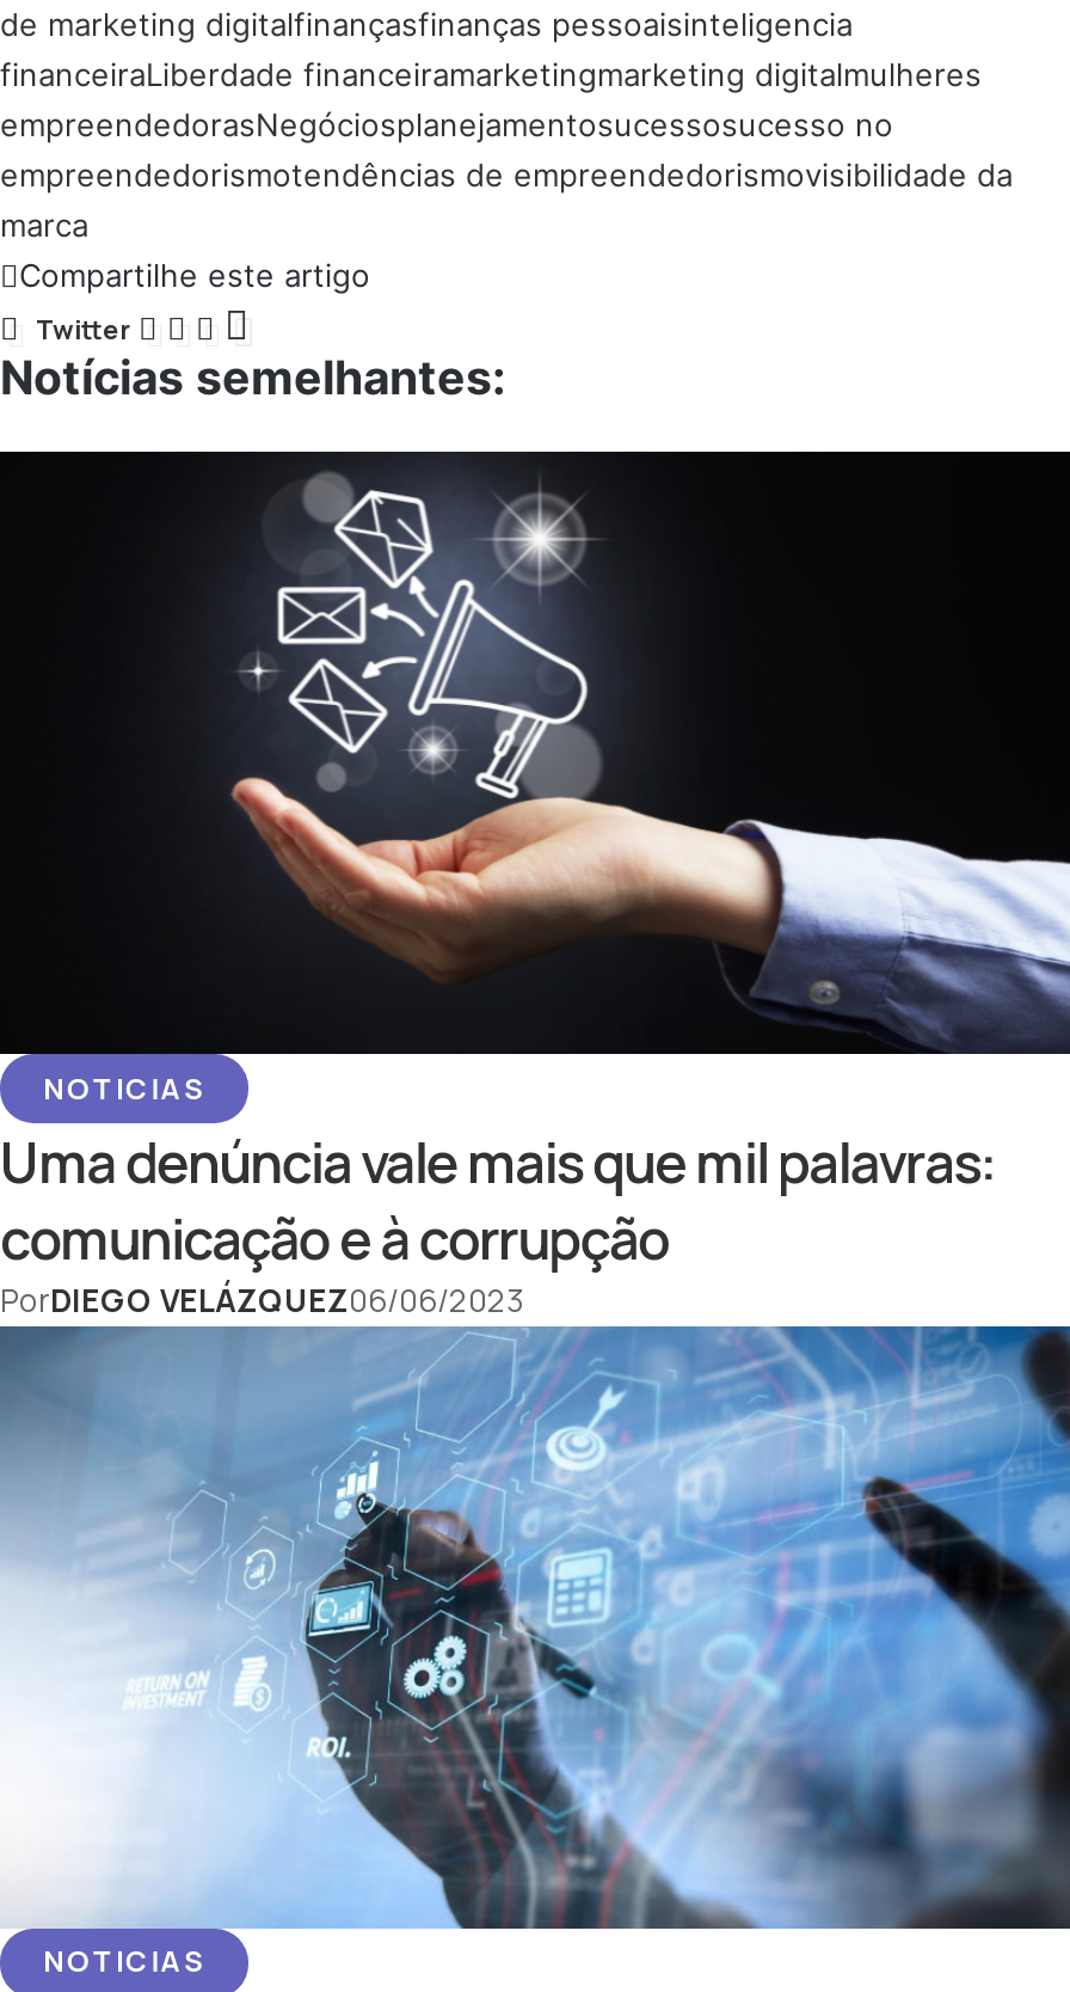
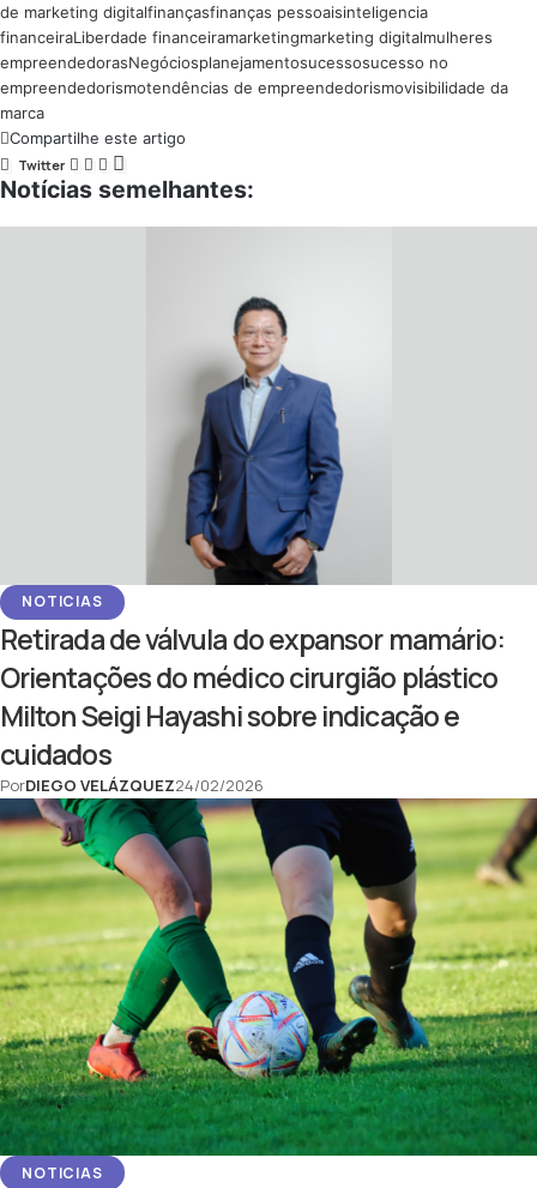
- [image]
- Uma denúncia vale mais que mil palavras:
- comunicação e à corrupção
- PorDIEGO VELÁZQUEZ06/06/2023
+ [image]
+ Retirada de válvula do expansor mamário:
+ Orientações do médico cirurgião plástico
+ Milton Seigi Hayashi sobre indicação e
+ cuidados
+ PorDIEGO VELÁZQUEZ24/02/2026

- [image]
+ [image]
